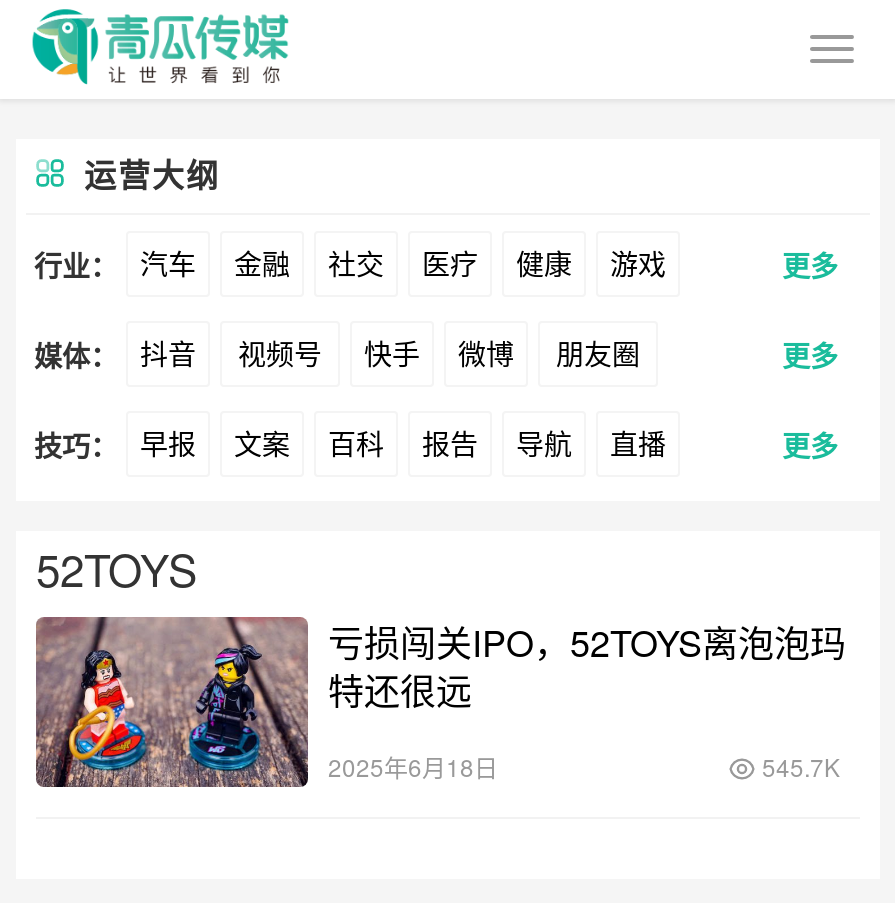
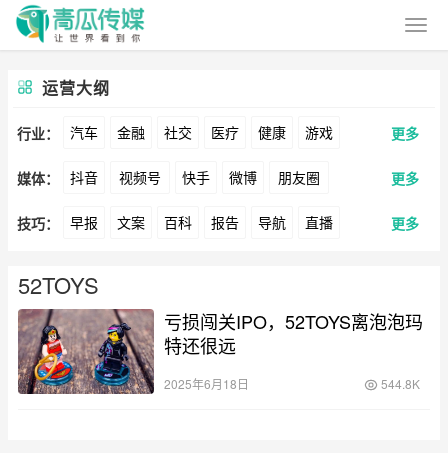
- 545.7K
+ 544.8K
